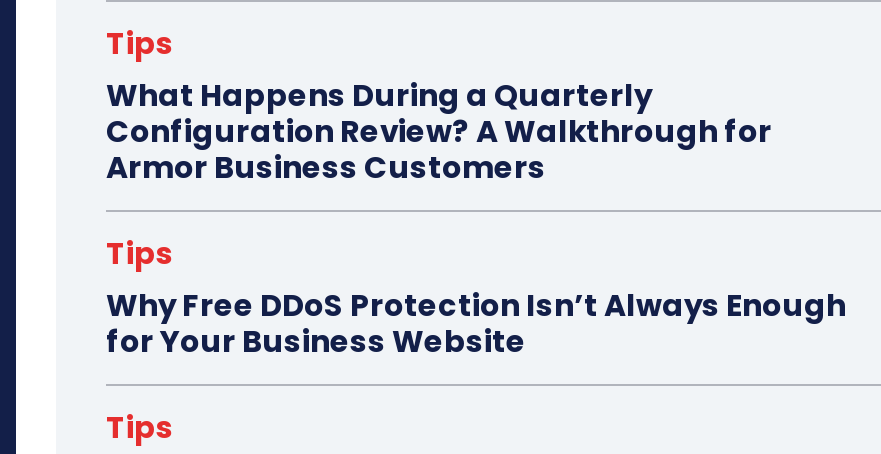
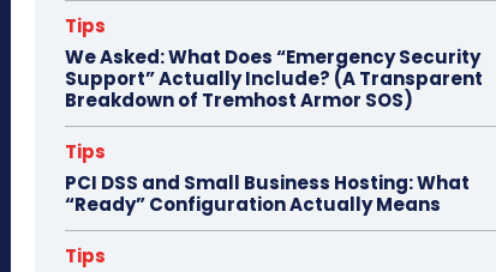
- What Happens During a Quarterly
- Configuration Review? A Walkthrough for
- Armor Business Customers
+ We Asked: What Does “Emergency Security
+ Support” Actually Include? (A Transparent
+ Breakdown of Tremhost Armor SOS)

- Why Free DDoS Protection Isn’t Always Enough
- for Your Business Website
+ PCI DSS and Small Business Hosting: What
+ “Ready” Configuration Actually Means
